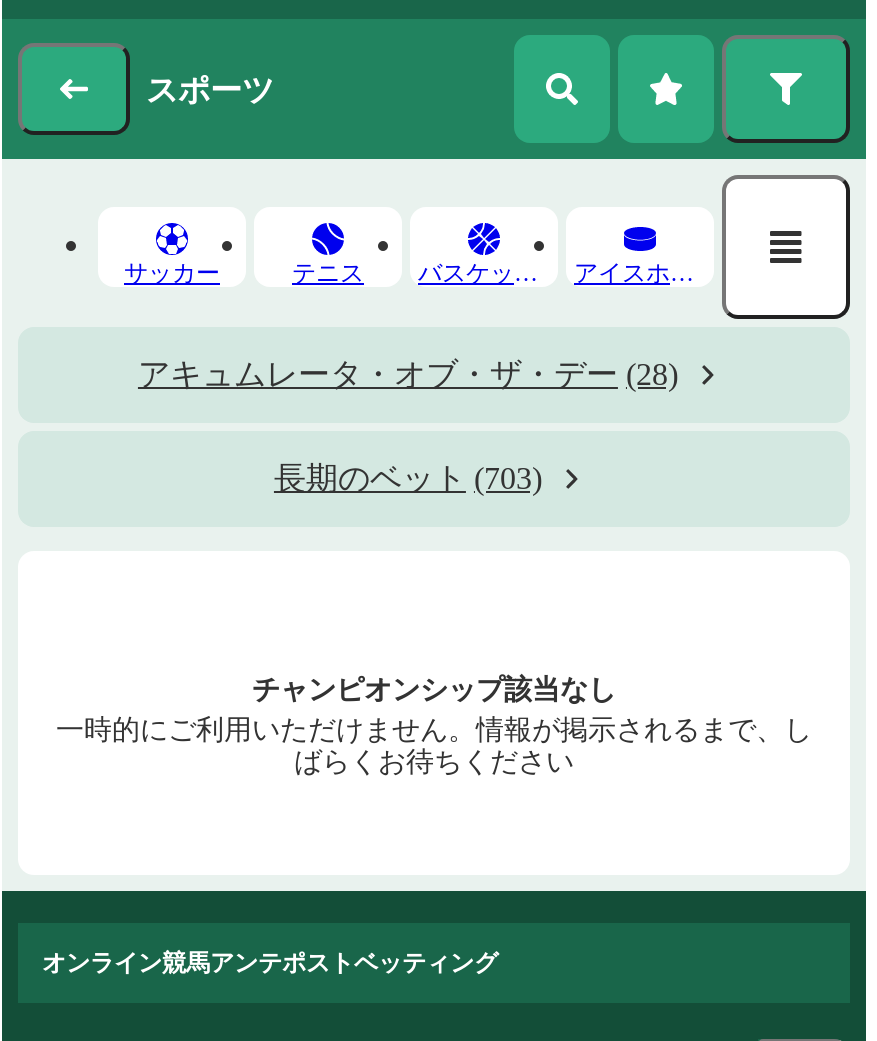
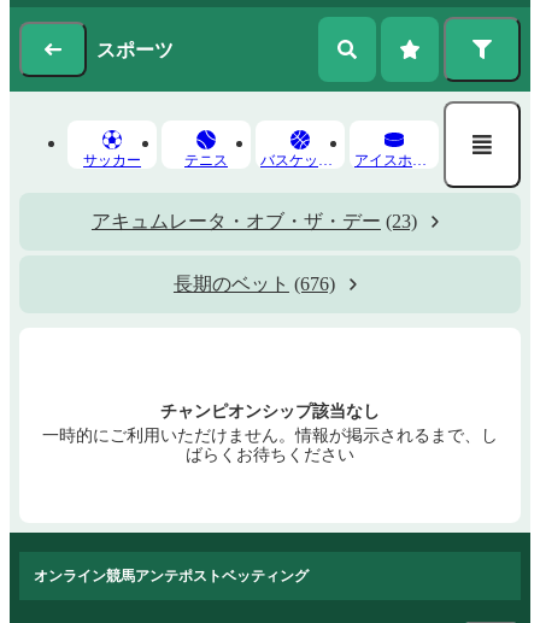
- アキュムレータ・オブ・ザ・デー (28)
+ アキュムレータ・オブ・ザ・デー (23)

- 長期のベット (703)
+ 長期のベット (676)
